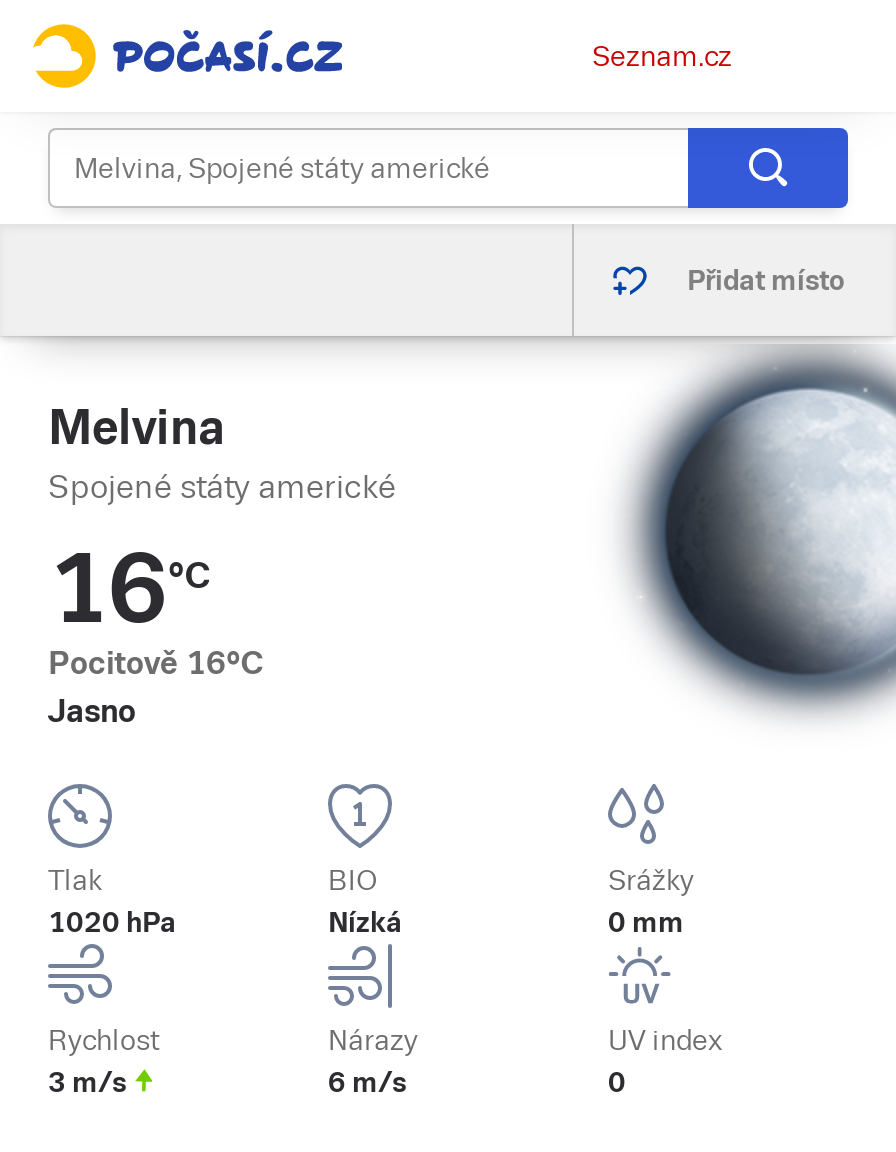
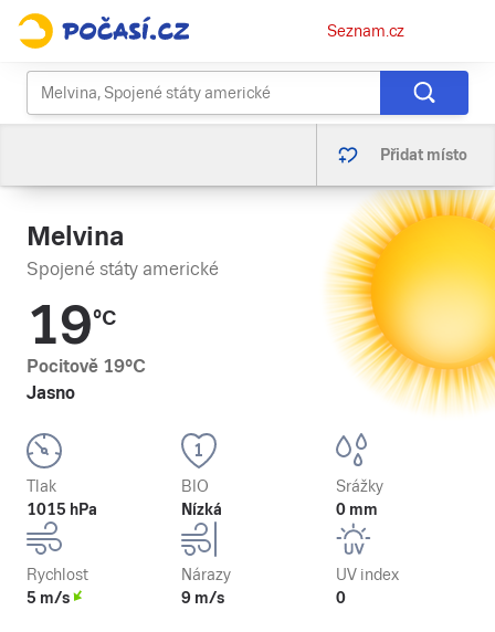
- [image]
+ [image]

- 16°C
+ 19°C

- Pocitově 16°C
+ Pocitově 19°C

- 1020 hPa
+ 1015 hPa

- 3 m/s
+ 5 m/s

- 6 m/s
+ 9 m/s
